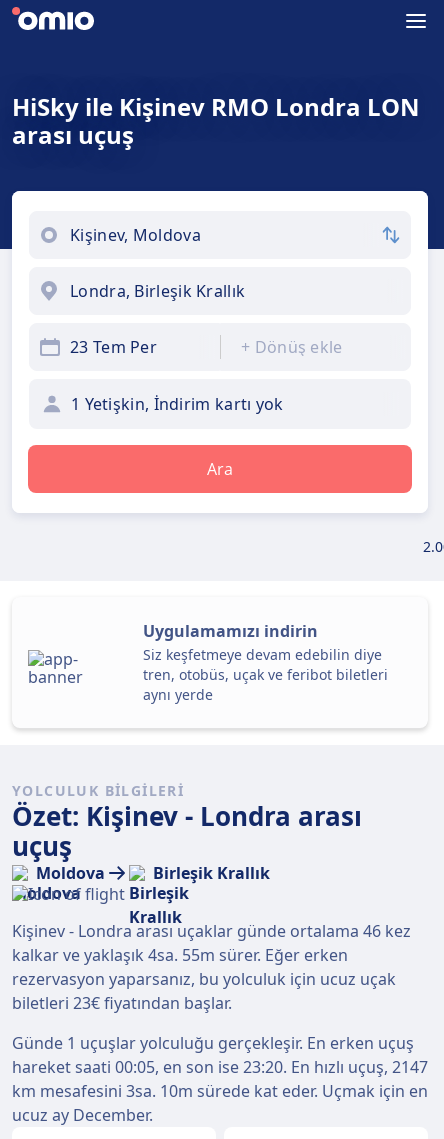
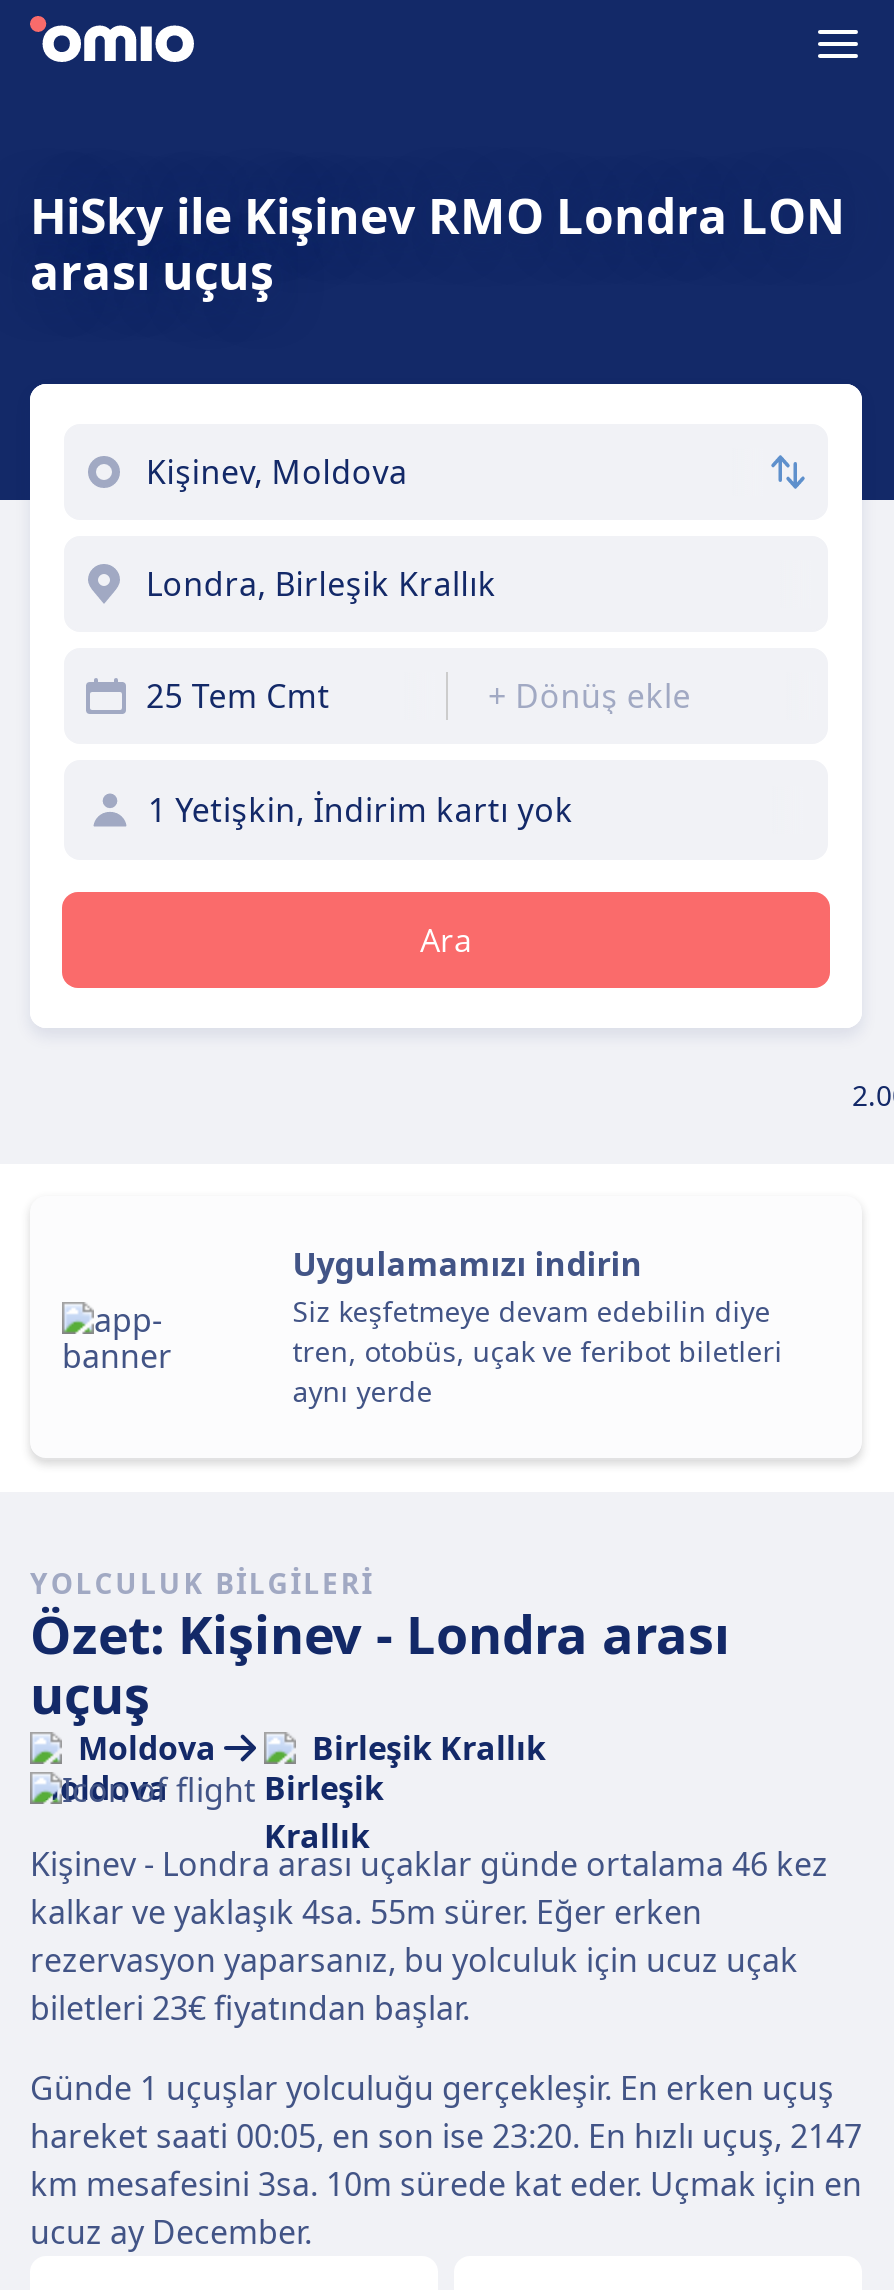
- 23 Tem Per
+ 25 Tem Cmt
